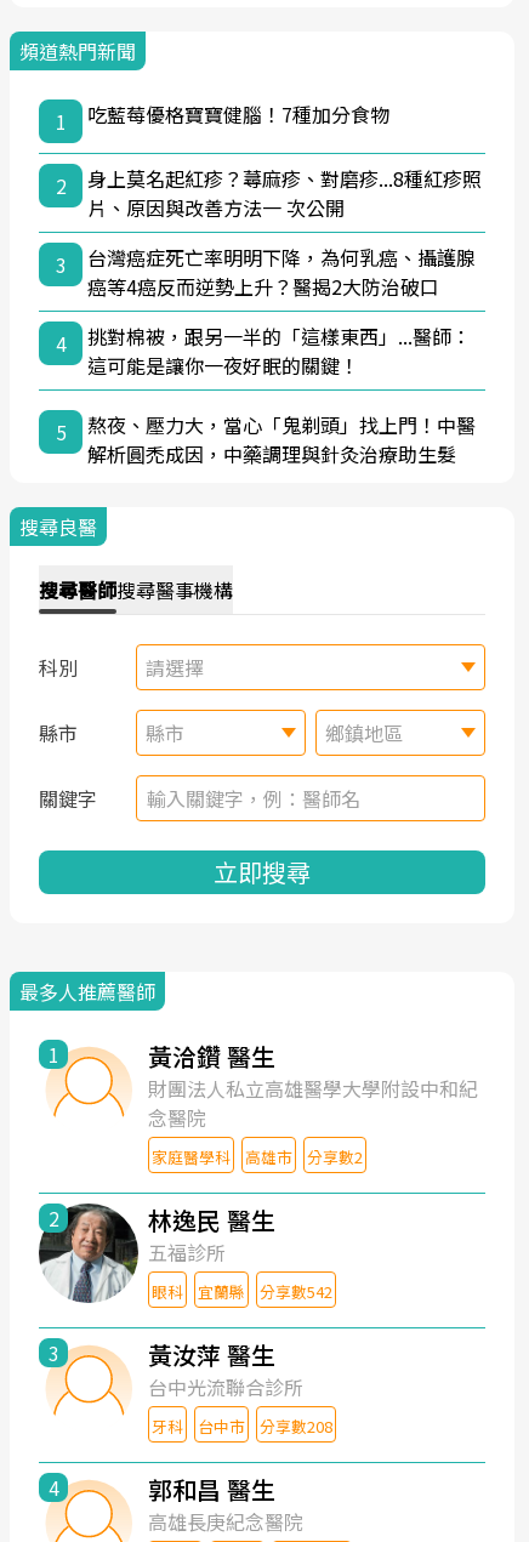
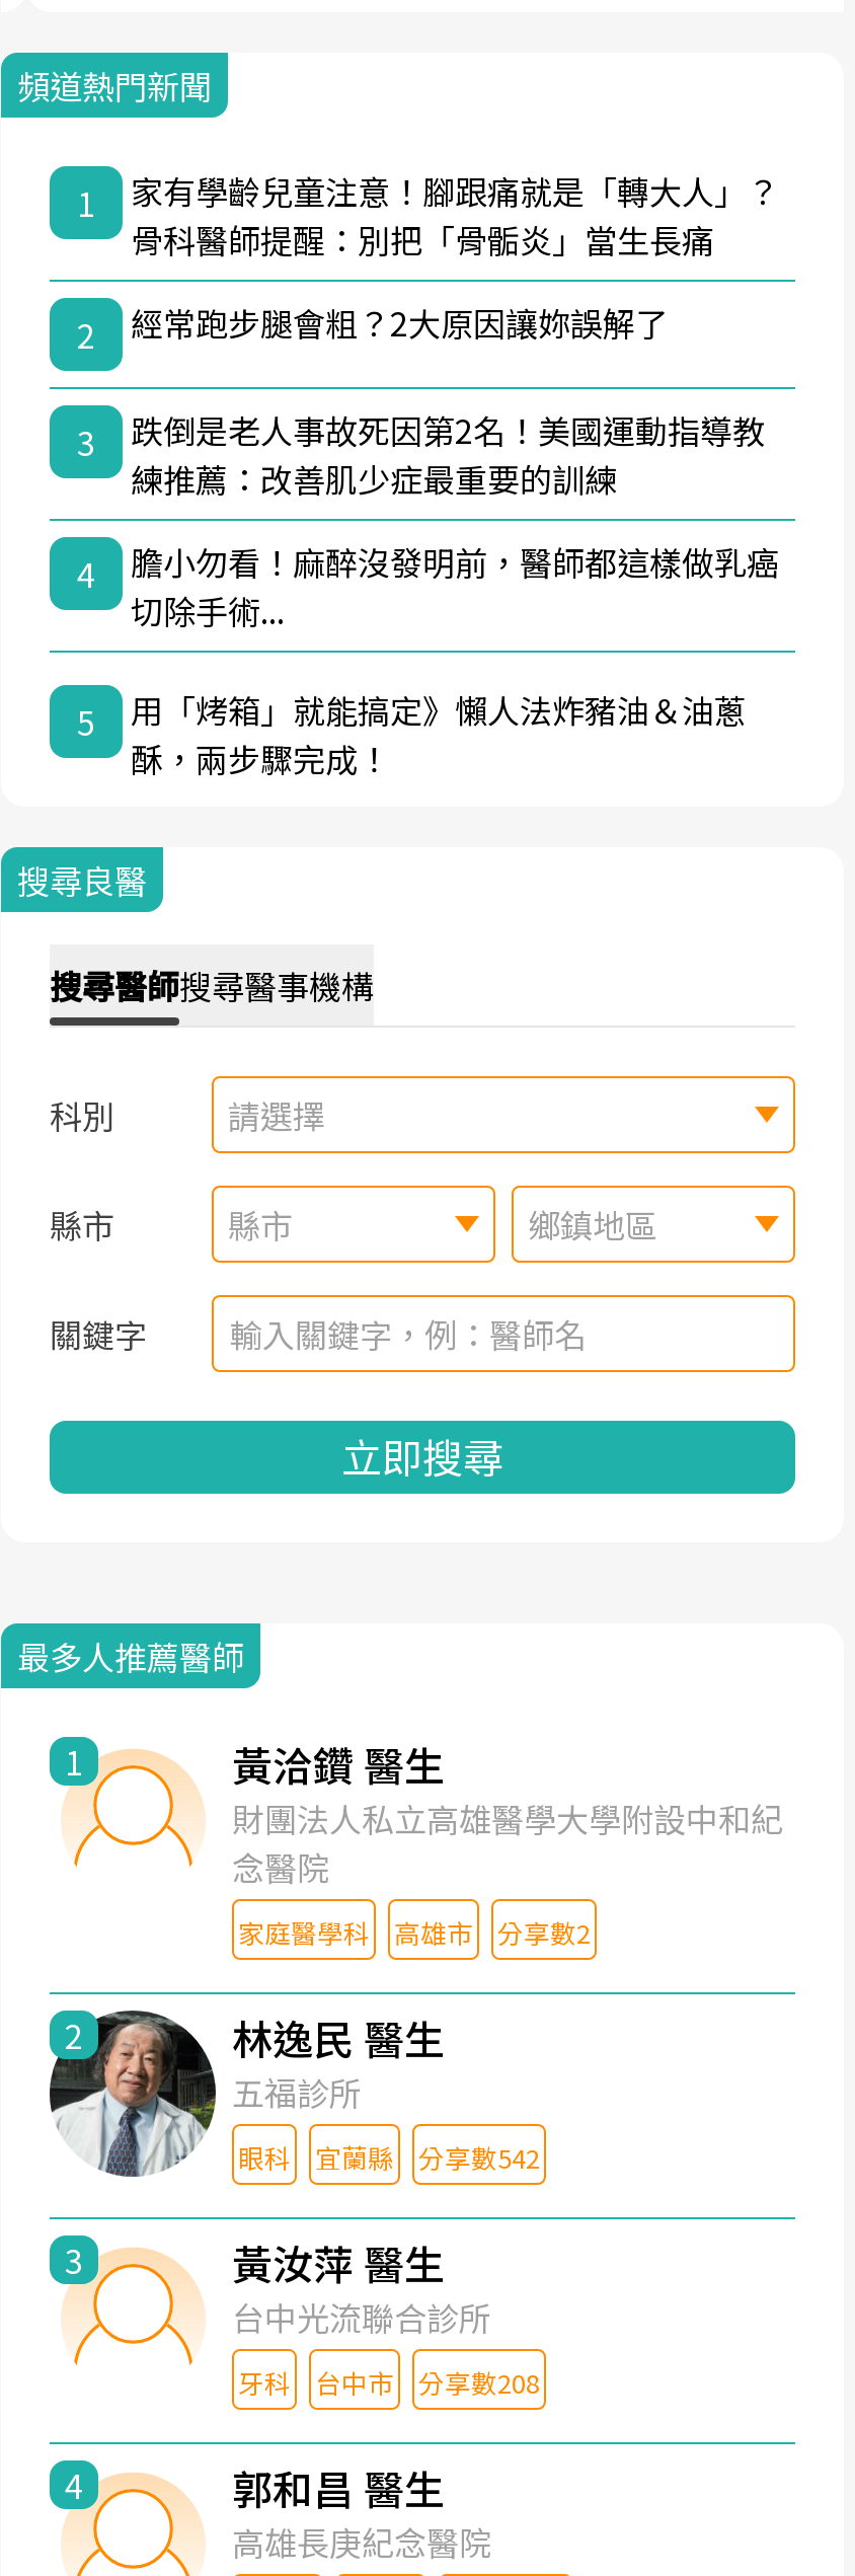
- 吃藍莓優格寶寶健腦！7種加分食物
+ 家有學齡兒童注意！腳跟痛就是「轉大人」？
+ 骨科醫師提醒：別把「骨骺炎」當生長痛

- 身上莫名起紅疹？蕁麻疹、對磨疹...8種紅疹照
- 片、原因與改善方法一 次公開
+ 經常跑步腿會粗？2大原因讓妳誤解了

- 台灣癌症死亡率明明下降，為何乳癌、攝護腺
- 癌等4癌反而逆勢上升？醫揭2大防治破口
+ 跌倒是老人事故死因第2名！美國運動指導教
+ 練推薦：改善肌少症最重要的訓練

- 挑對棉被，跟另一半的「這樣東西」...醫師：
- 這可能是讓你一夜好眠的關鍵！
+ 膽小勿看！麻醉沒發明前，醫師都這樣做乳癌
+ 切除手術...

- 熬夜、壓力大，當心「鬼剃頭」找上門！中醫
- 解析圓禿成因，中藥調理與針灸治療助生髮
+ 用「烤箱」就能搞定》懶人法炸豬油＆油蔥
+ 酥，兩步驟完成！
